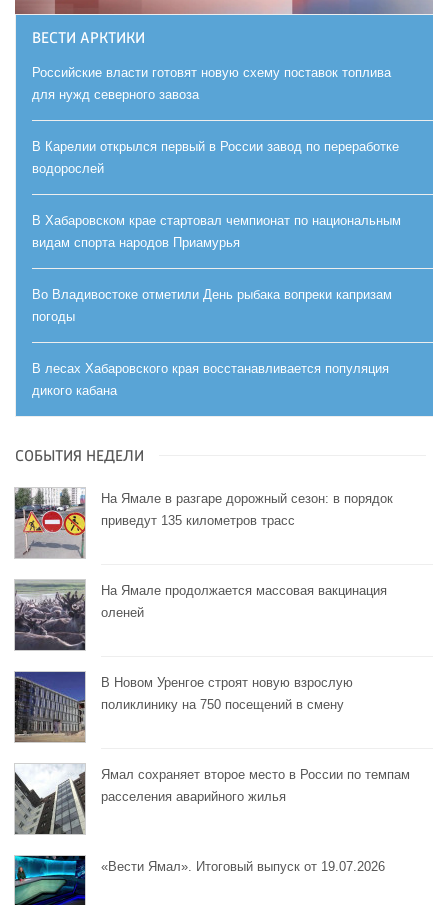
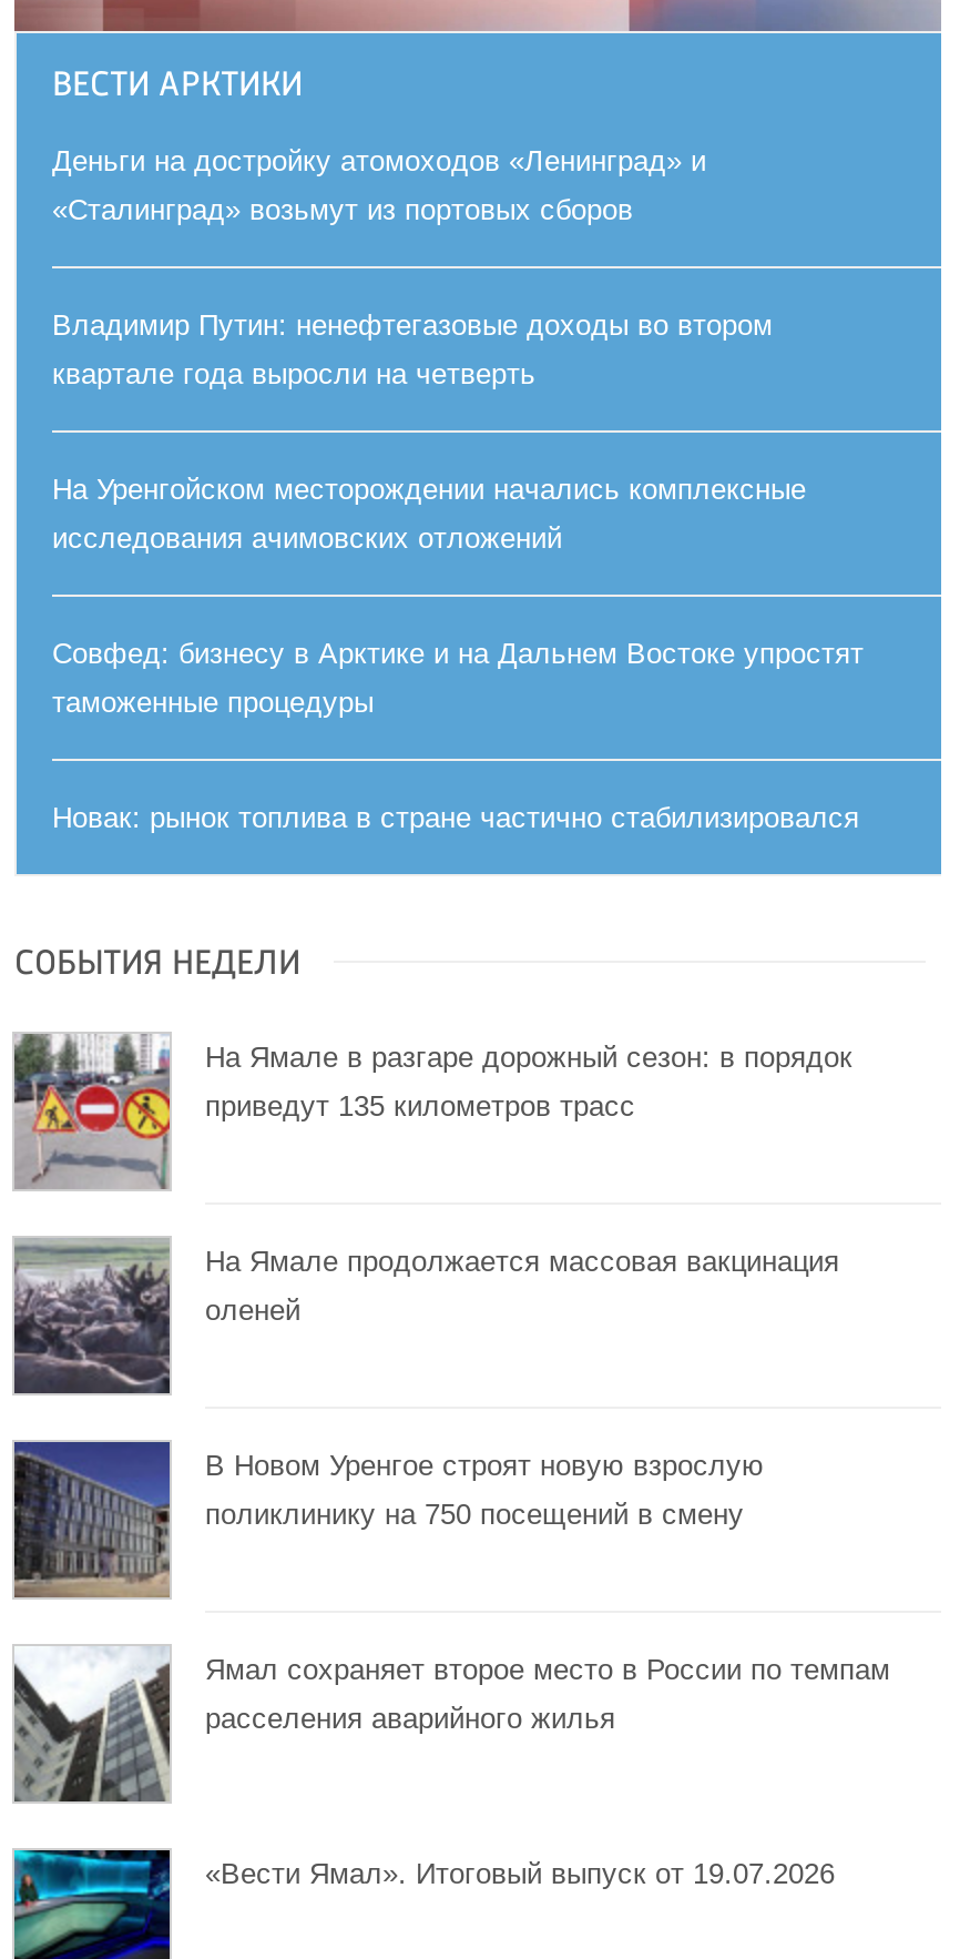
- Российские власти готовят новую схему поставок топлива
- для нужд северного завоза
- В Карелии открылся первый в России завод по переработке
- водорослей
- В Хабаровском крае стартовал чемпионат по национальным
- видам спорта народов Приамурья
- Во Владивостоке отметили День рыбака вопреки капризам
- погоды
- В лесах Хабаровского края восстанавливается популяция
- дикого кабана
+ Деньги на достройку атомоходов «Ленинград» и
+ «Сталинград» возьмут из портовых сборов
+ Владимир Путин: ненефтегазовые доходы во втором
+ квартале года выросли на четверть
+ На Уренгойском месторождении начались комплексные
+ исследования ачимовских отложений
+ Совфед: бизнесу в Арктике и на Дальнем Востоке упростят
+ таможенные процедуры
+ Новак: рынок топлива в стране частично стабилизировался
